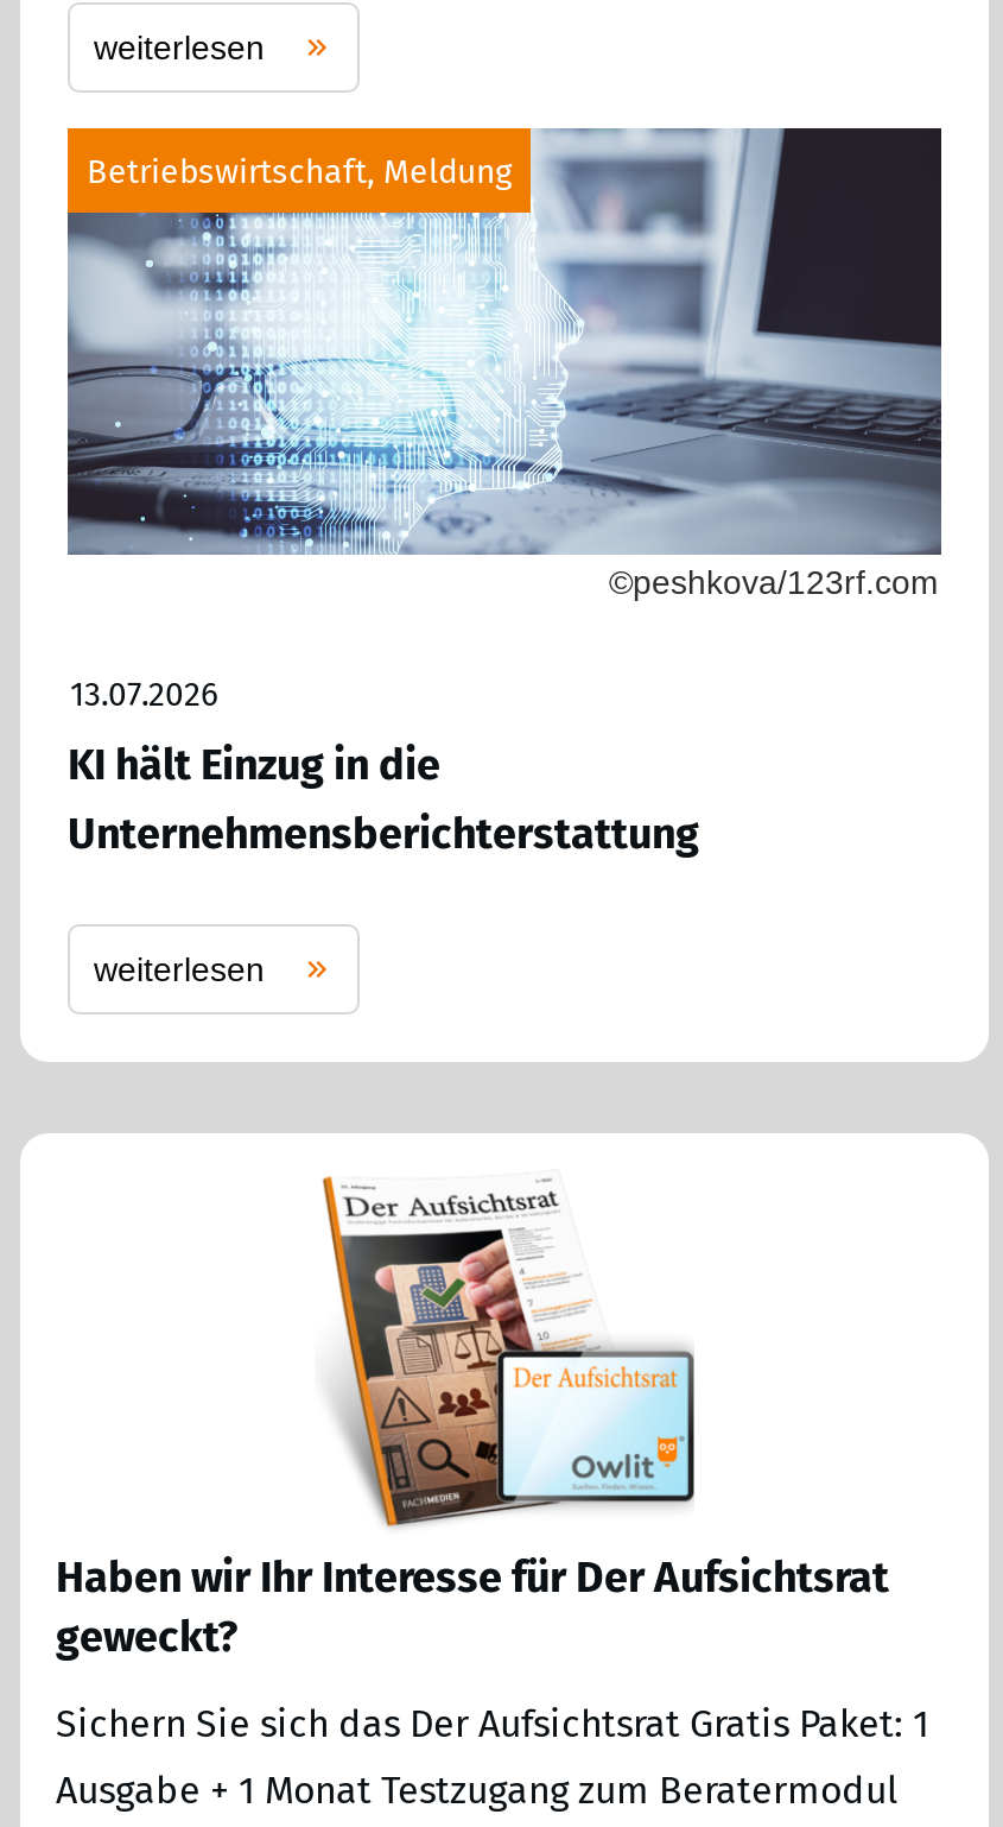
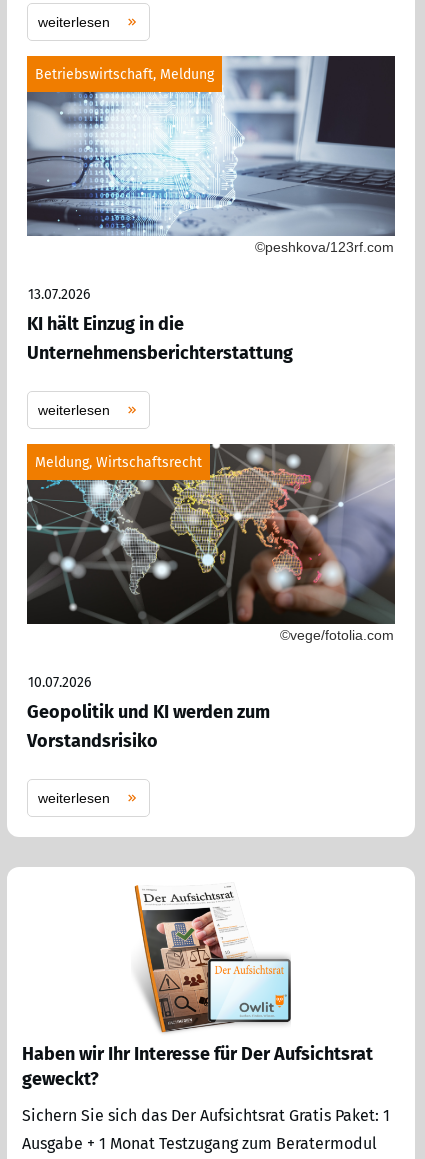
+ [image]
+ Meldung, Wirtschaftsrecht

+ ©vege/fotolia.com
+ 10.07.2026
+ Geopolitik und KI werden zum
+ Vorstandsrisiko
+ weiterlesen
